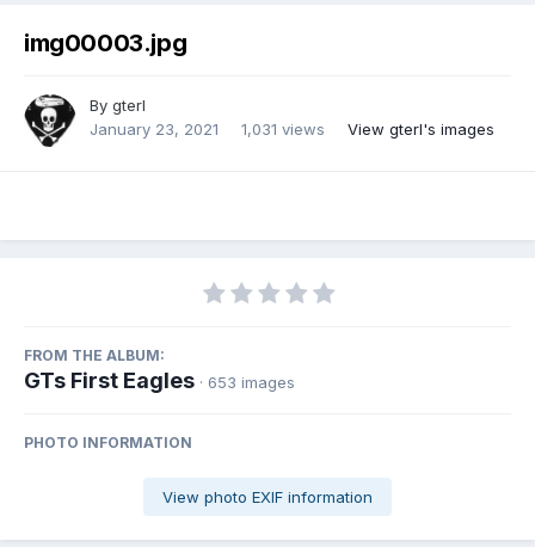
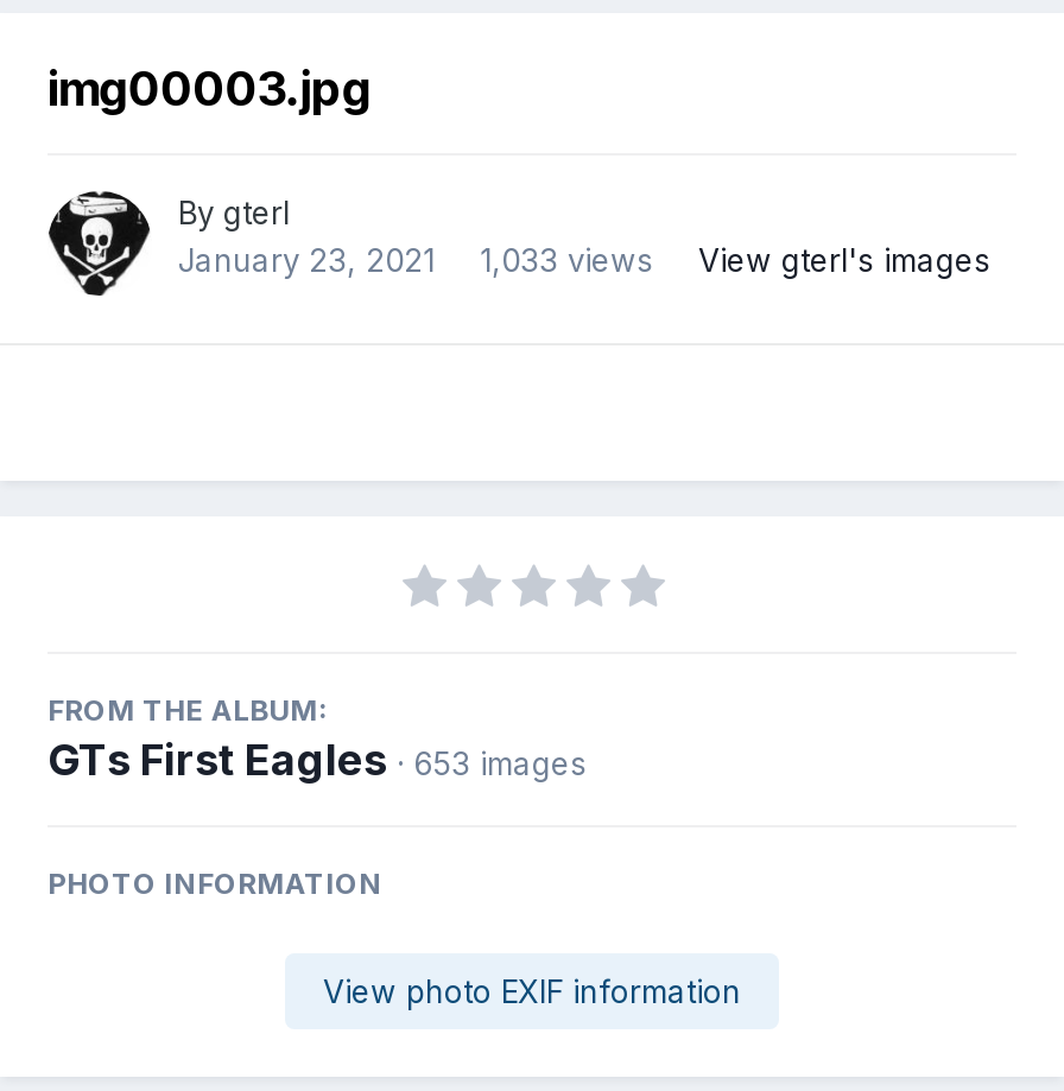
- January 23, 2021 1,031 views View gterl's images
+ January 23, 2021 1,033 views View gterl's images
